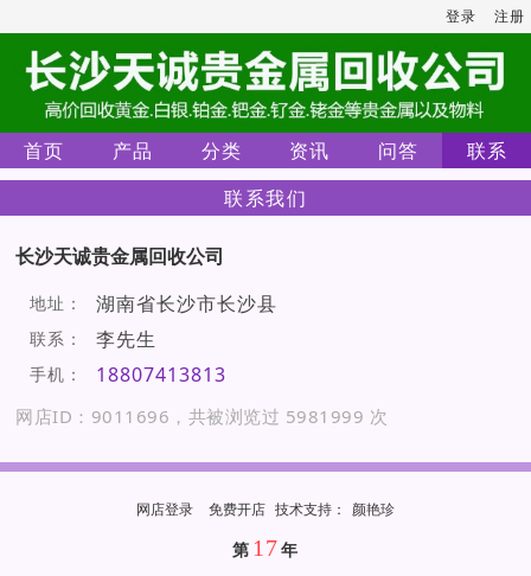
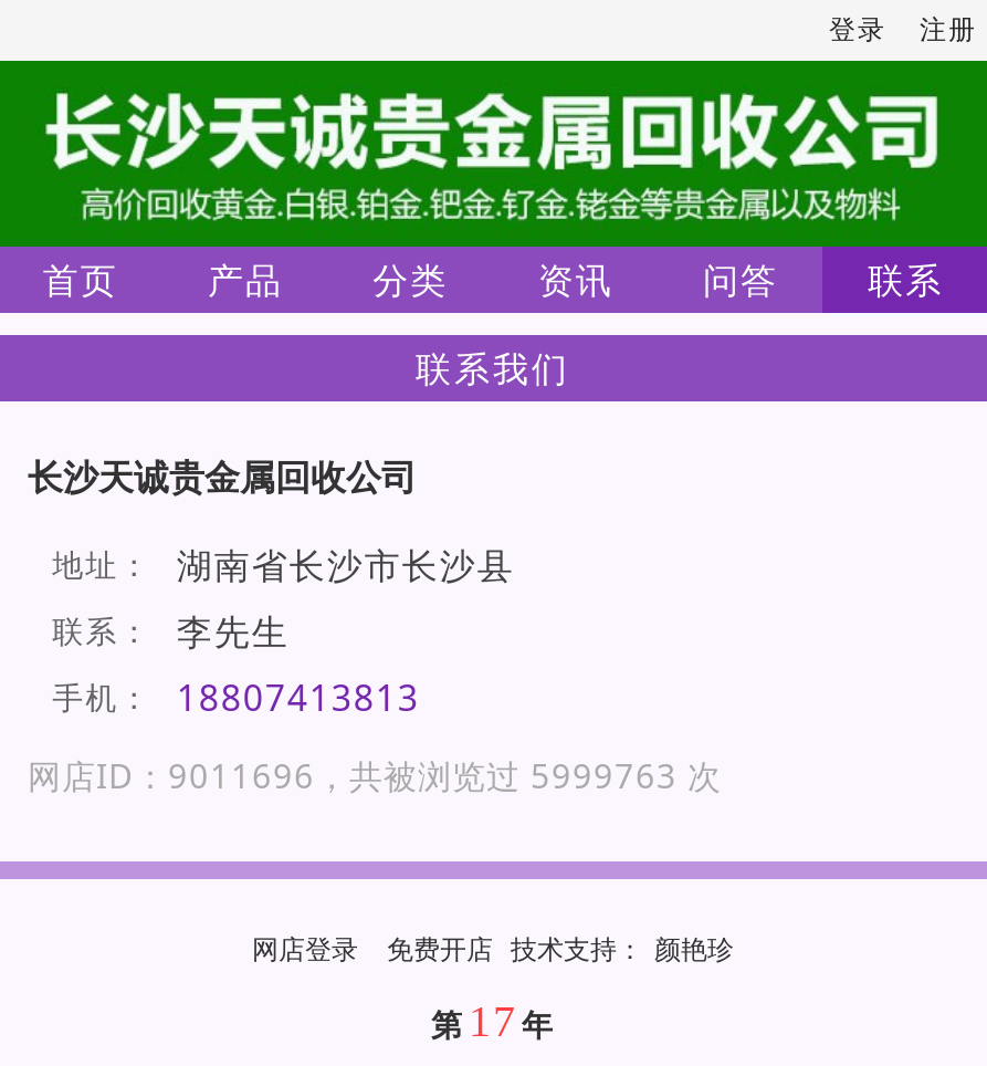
- 网店ID：9011696，共被浏览过 5981999 次
+ 网店ID：9011696，共被浏览过 5999763 次
